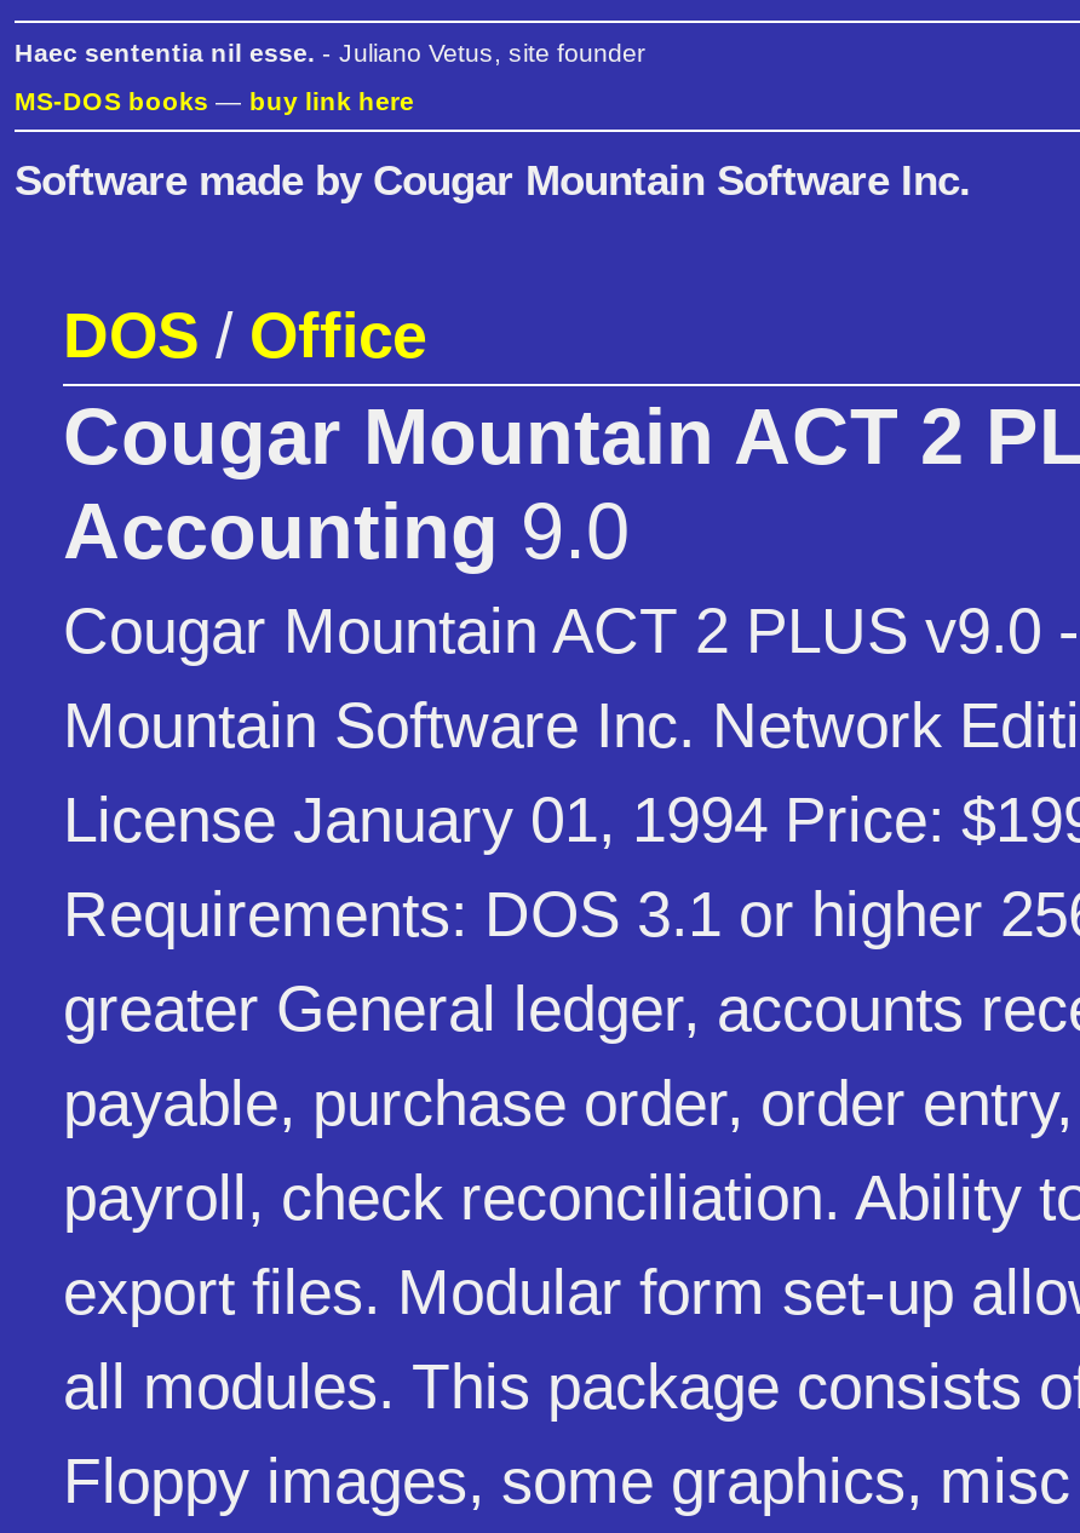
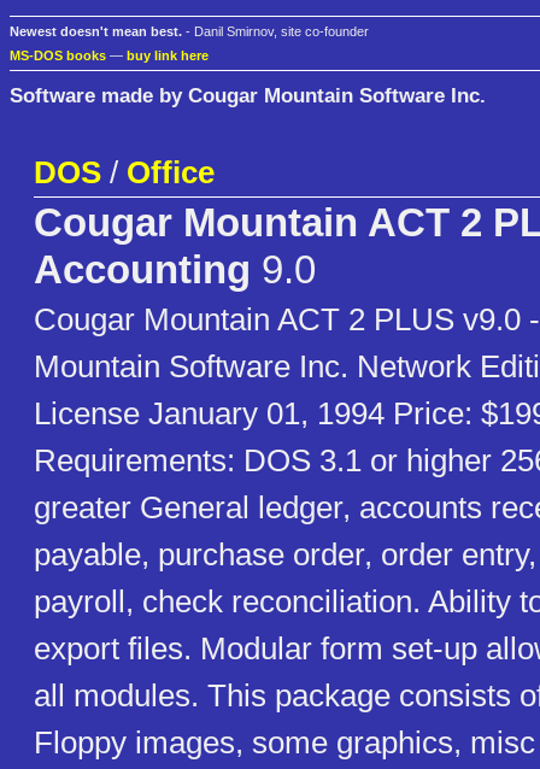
- Haec sententia nil esse. - Juliano Vetus, site founder
+ Newest doesn't mean best. - Danil Smirnov, site co-founder
